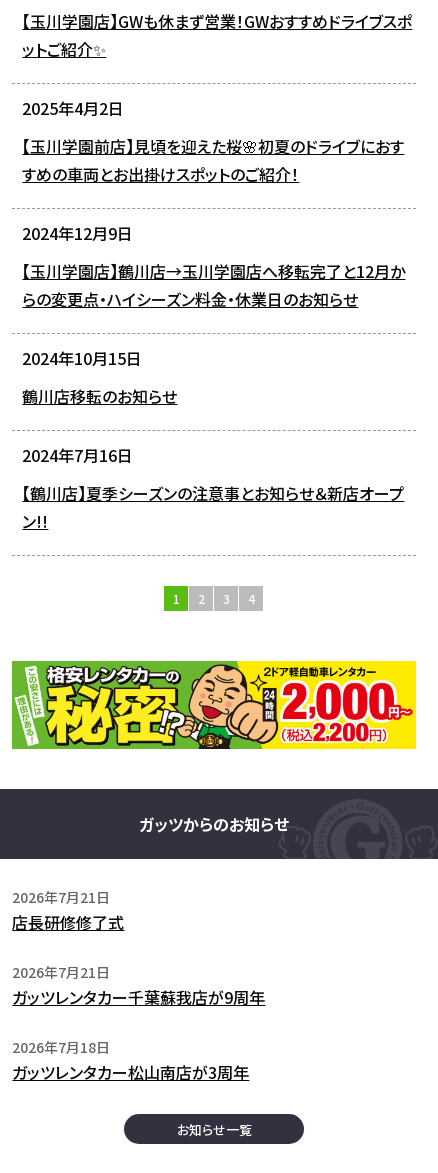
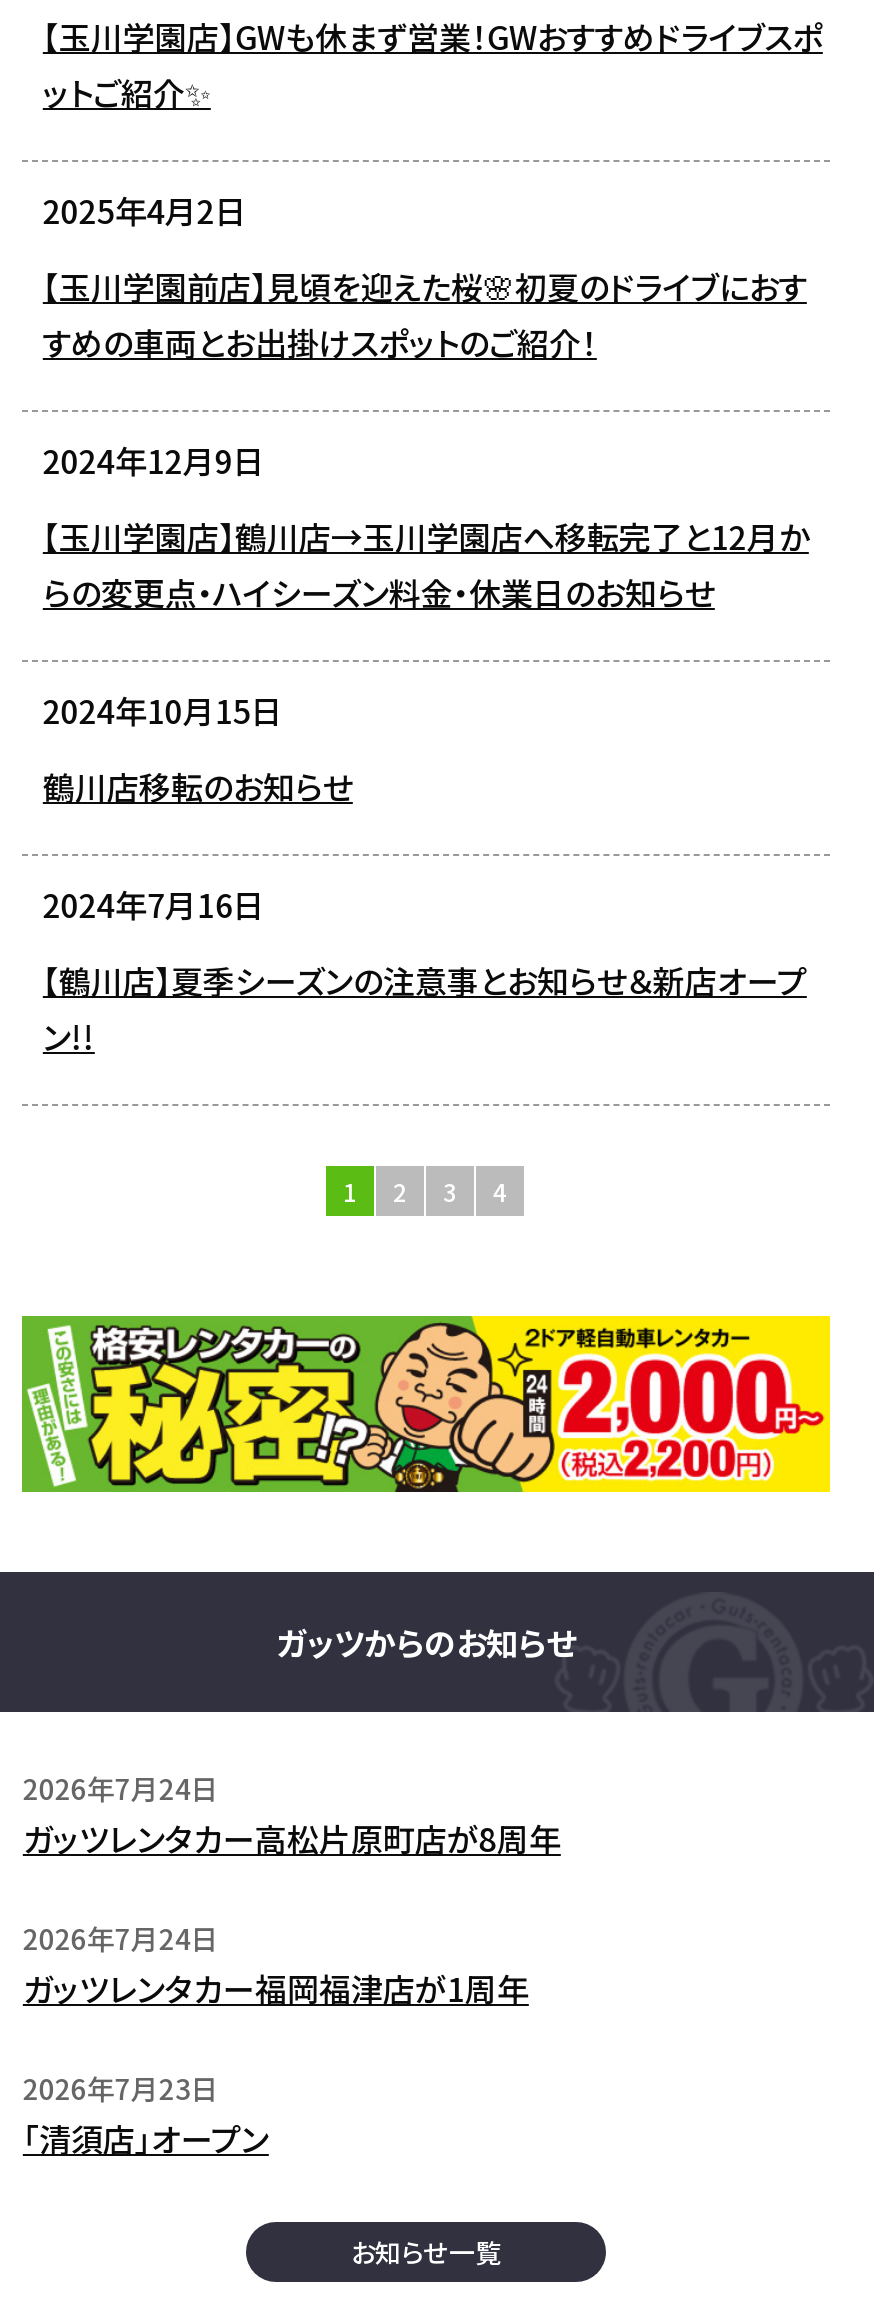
- 2026年7月21日
- 店長研修修了式
+ 2026年7月24日
+ ガッツレンタカー高松片原町店が8周年

- 2026年7月21日
- ガッツレンタカー千葉蘇我店が9周年
+ 2026年7月24日
+ ガッツレンタカー福岡福津店が1周年

- 2026年7月18日
- ガッツレンタカー松山南店が3周年
+ 2026年7月23日
+ 「清須店」オープン
